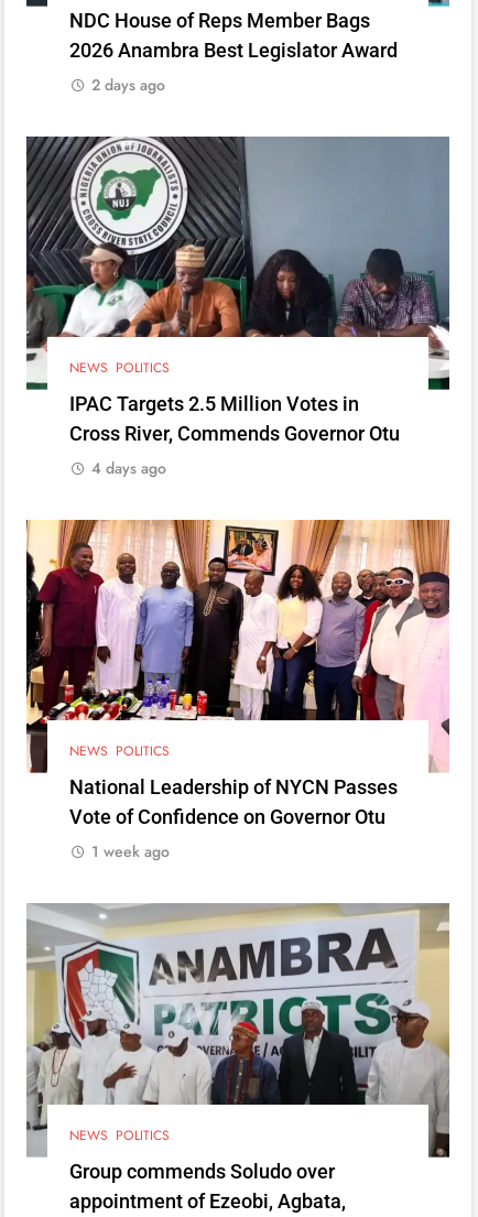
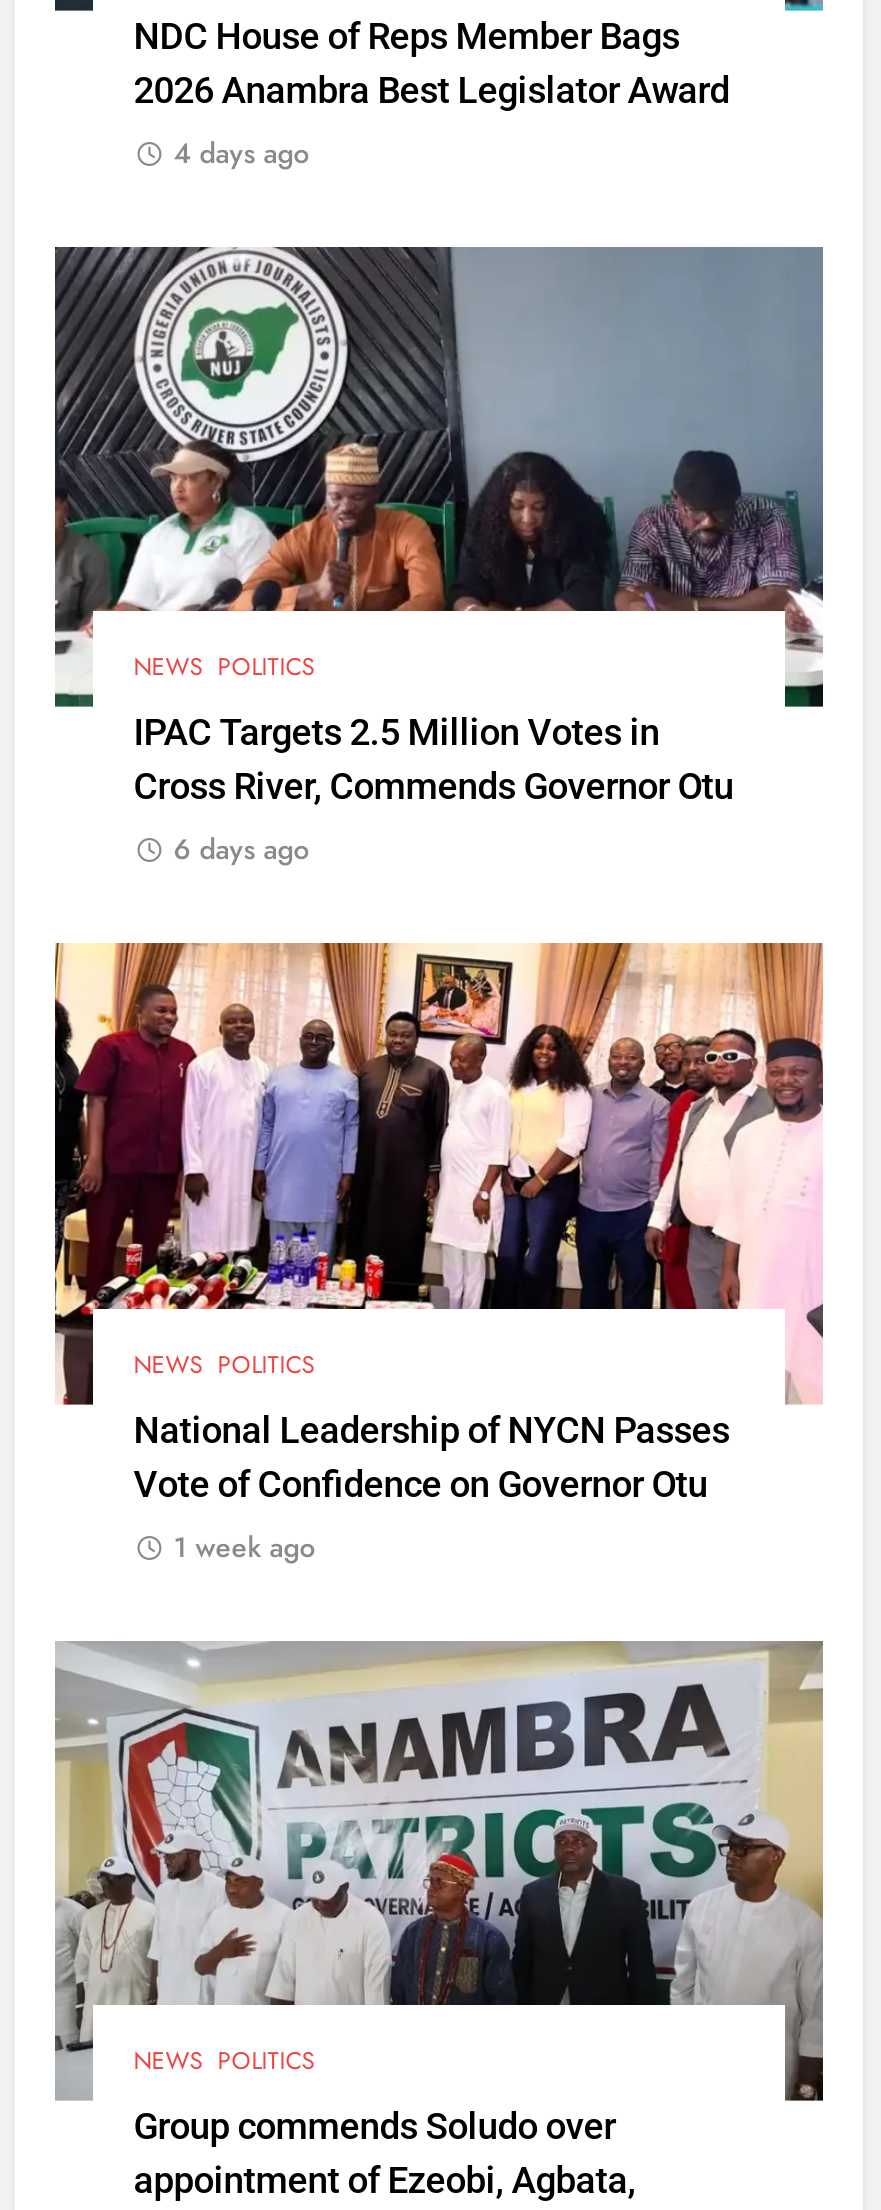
- 2 days ago
+ 4 days ago

- 4 days ago
+ 6 days ago
